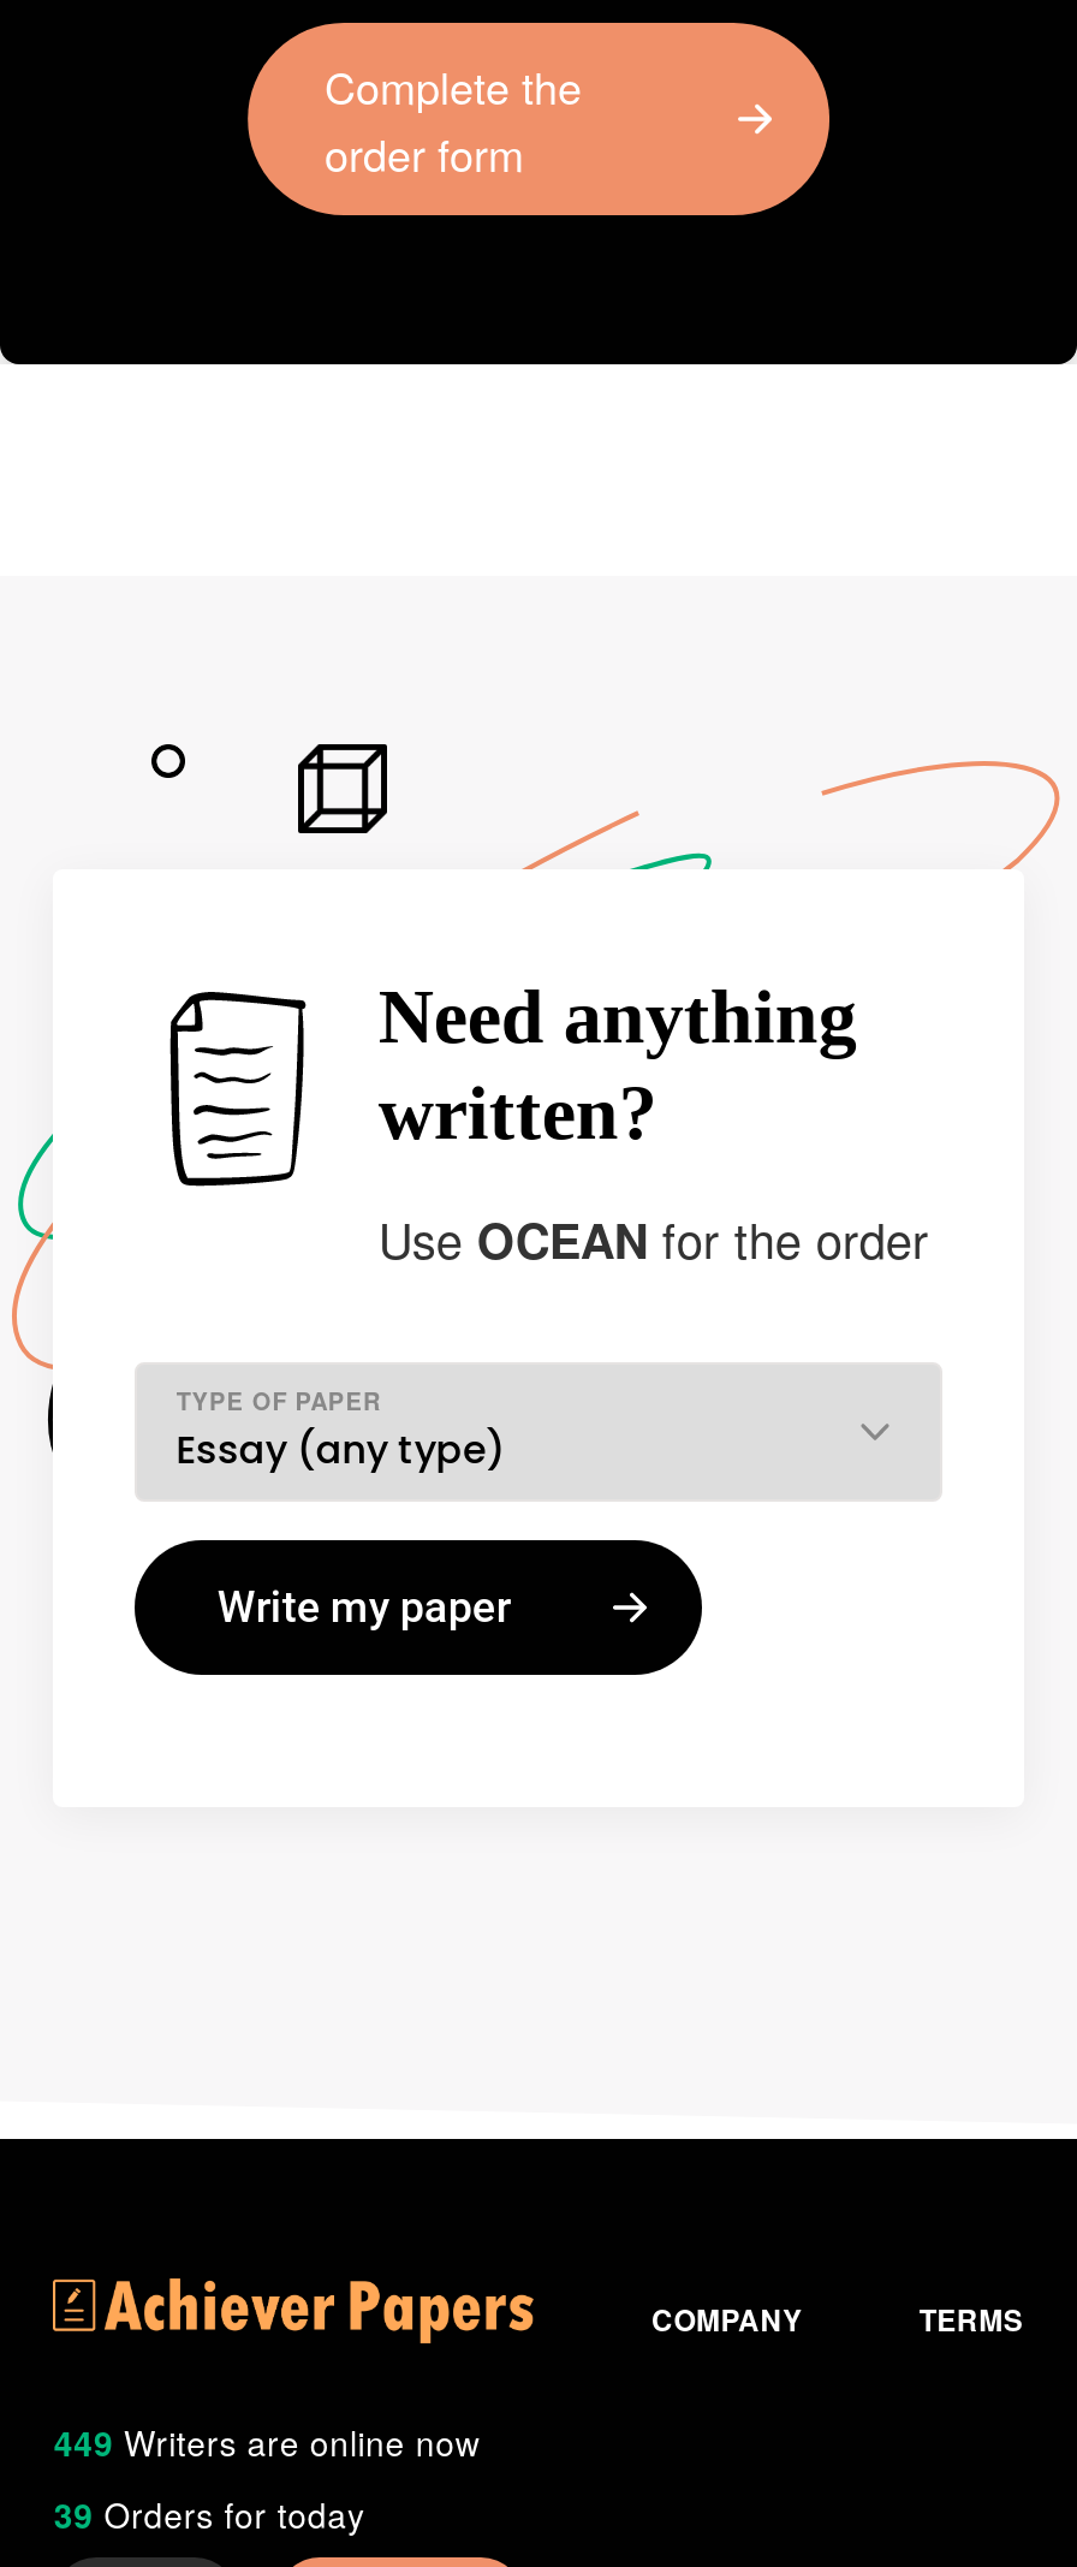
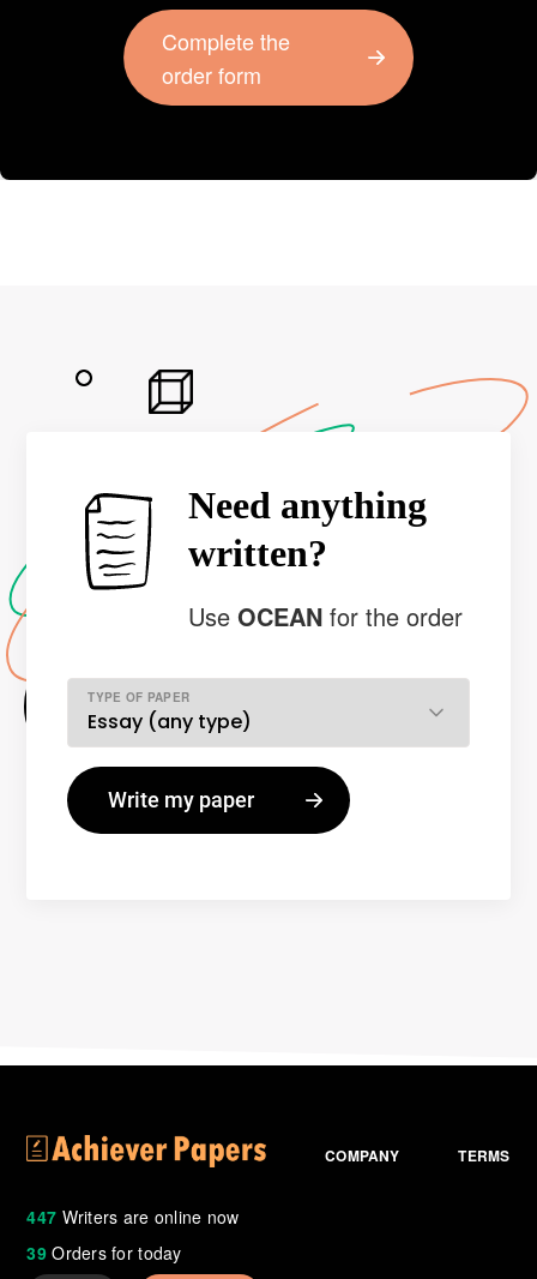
- 449 Writers are online now
+ 447 Writers are online now
